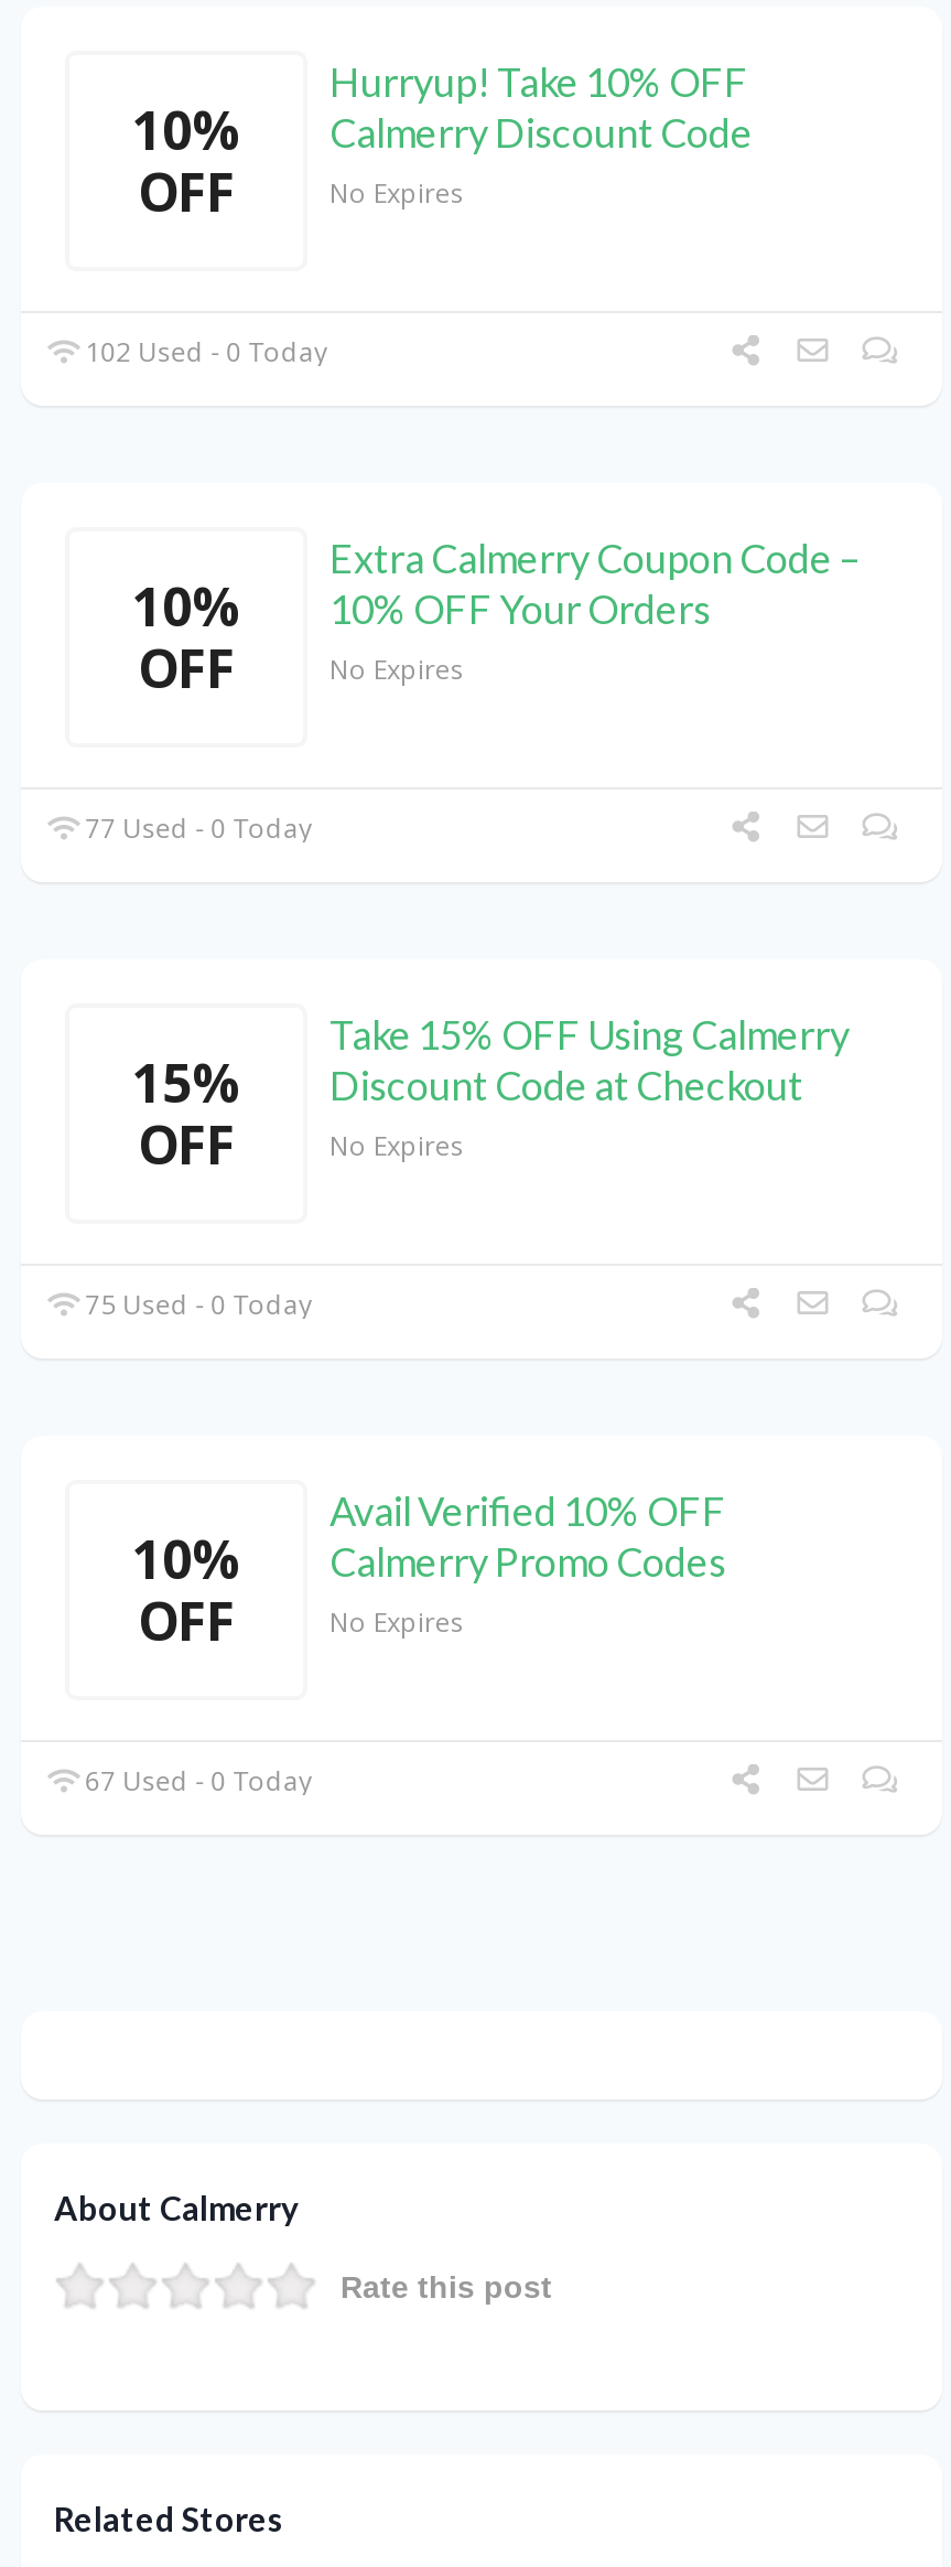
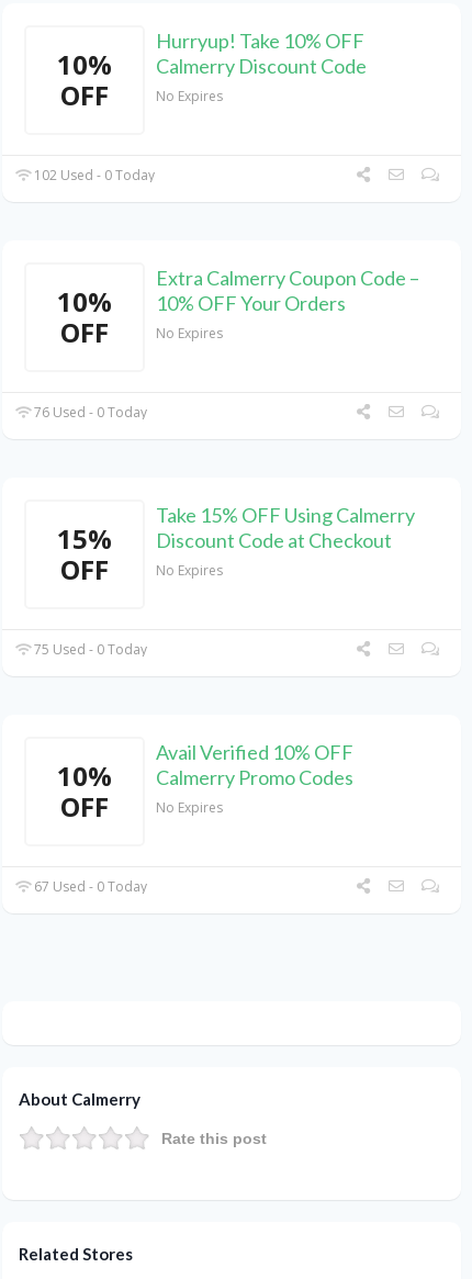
- 77 Used - 0 Today
+ 76 Used - 0 Today
